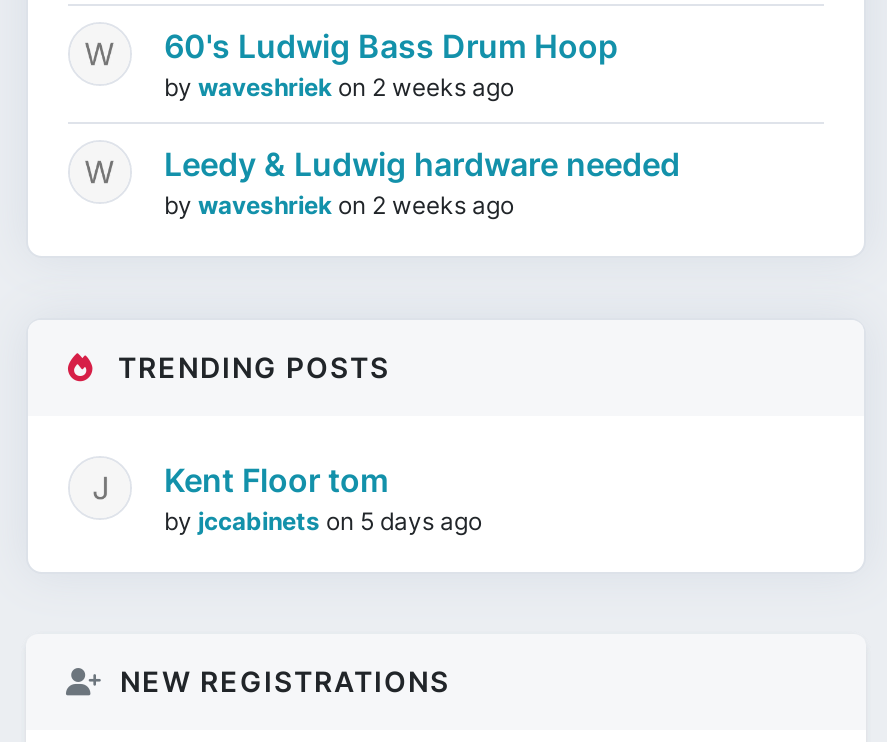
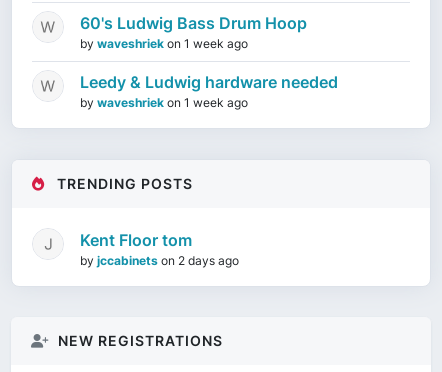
- by waveshriek on 2 weeks ago
+ by waveshriek on 1 week ago

- by waveshriek on 2 weeks ago
+ by waveshriek on 1 week ago

- by jccabinets on 5 days ago
+ by jccabinets on 2 days ago
